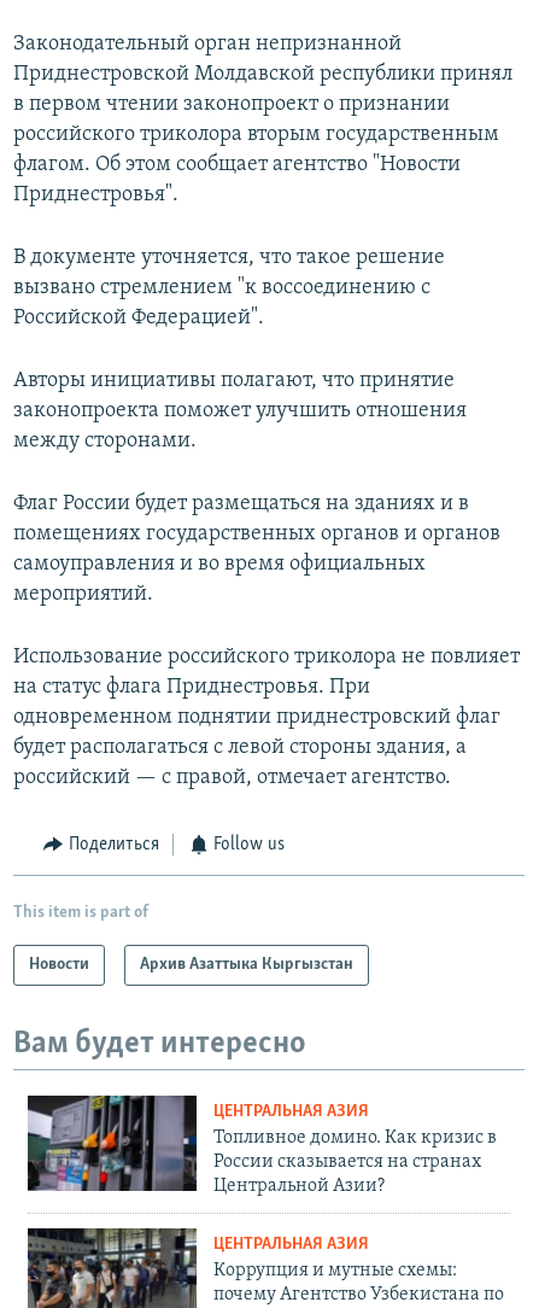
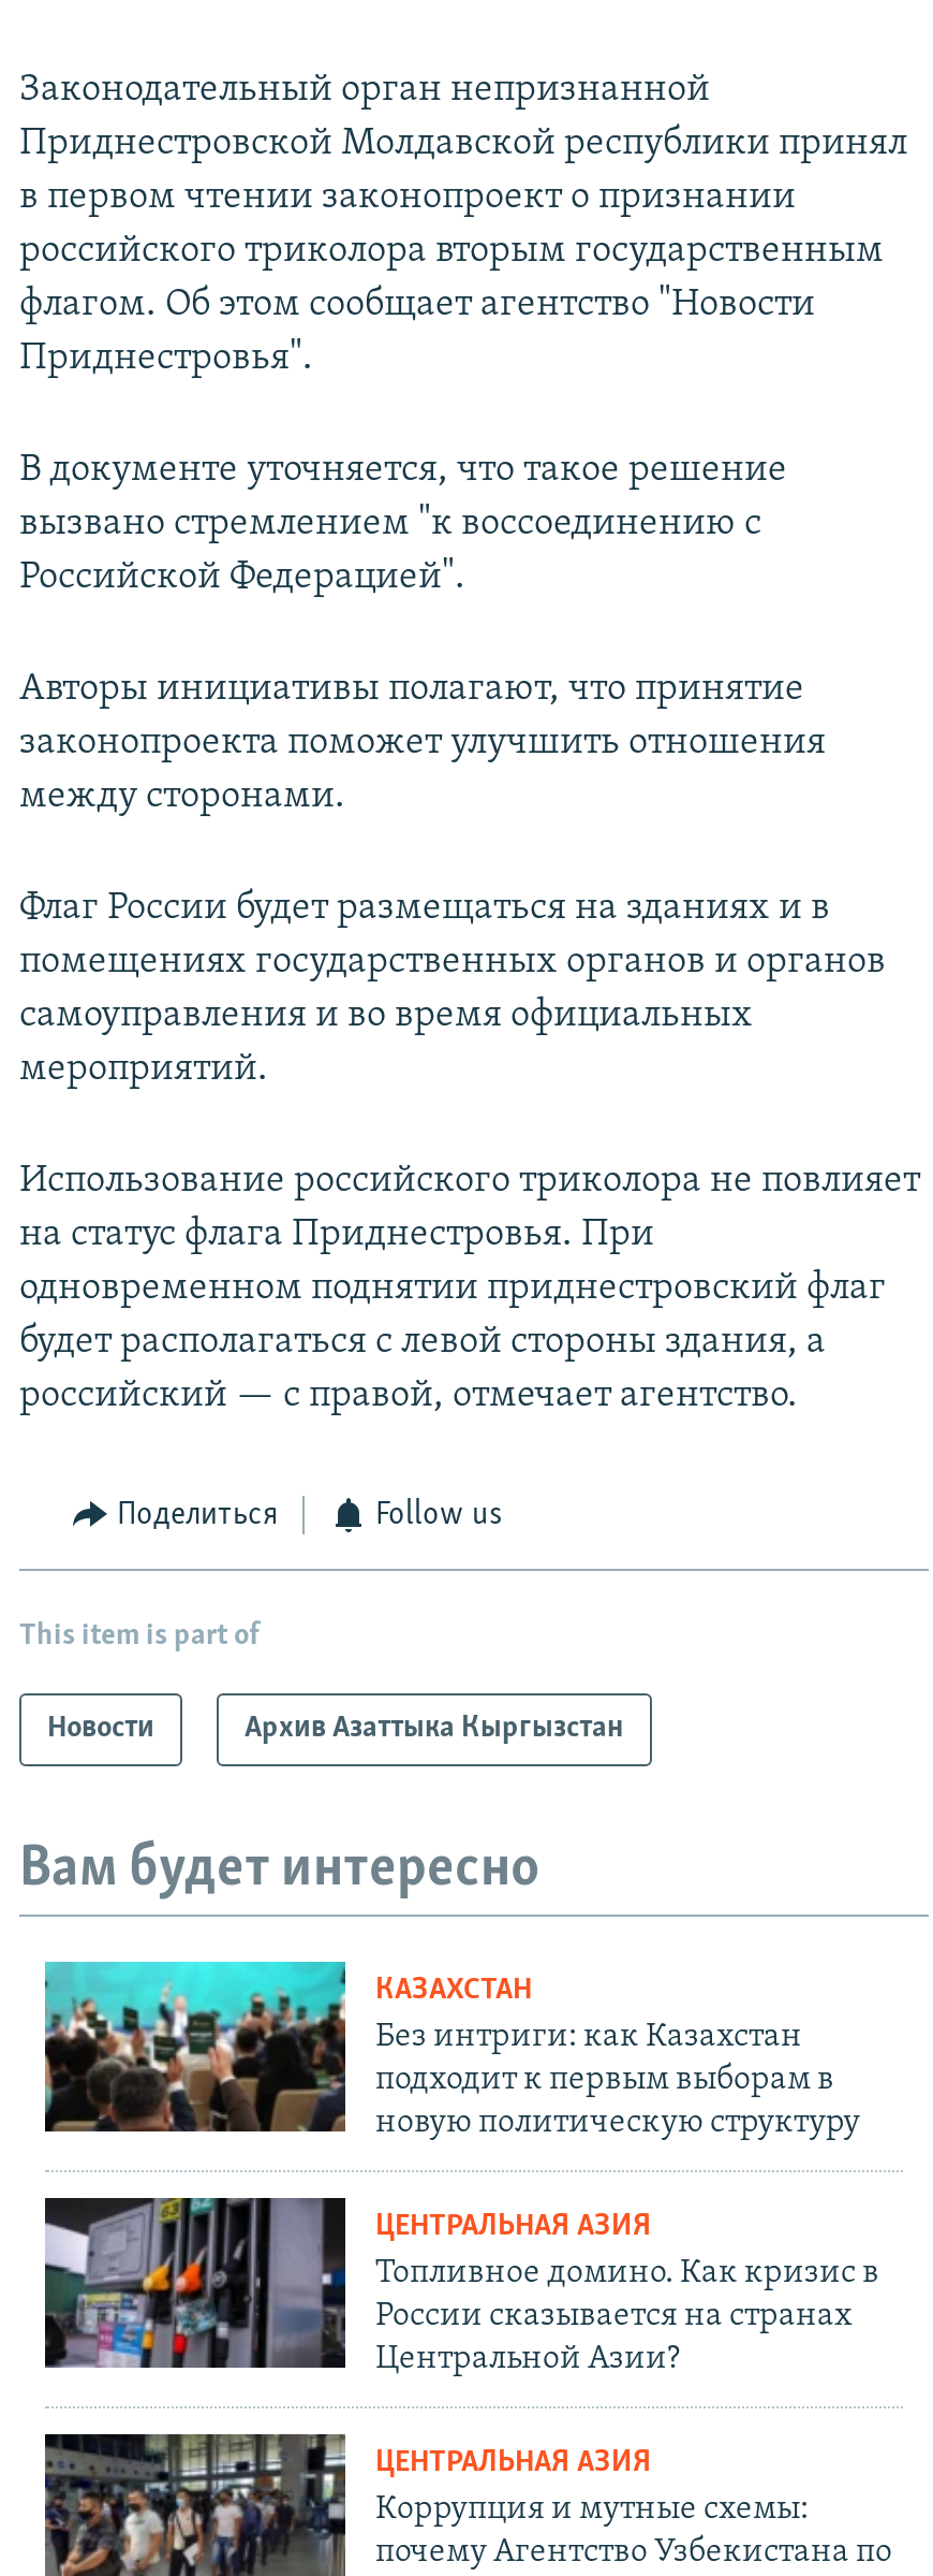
+ [image]
+ КАЗАХСТАН
+ Без интриги: как Казахстан
+ подходит к первым выборам в
+ новую политическую структуру
